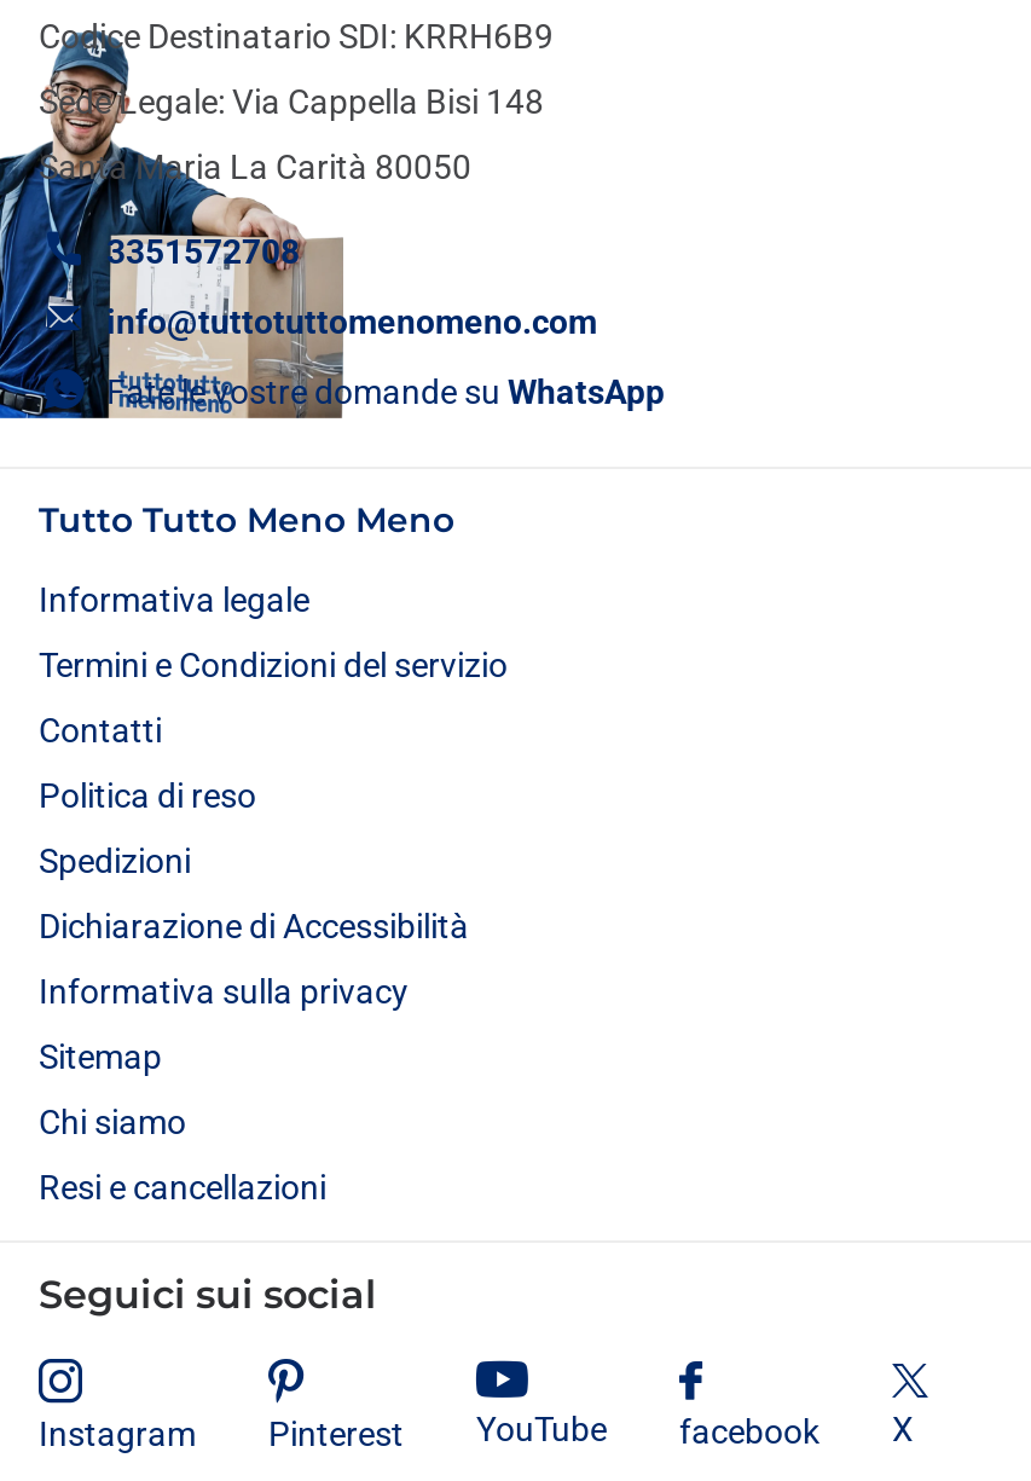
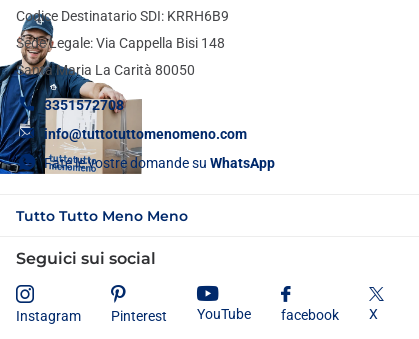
- Informativa legale
- Termini e Condizioni del servizio
- Contatti
- Politica di reso
- Spedizioni
- Dichiarazione di Accessibilità
- Informativa sulla privacy
- Sitemap
- Chi siamo
- Resi e cancellazioni
